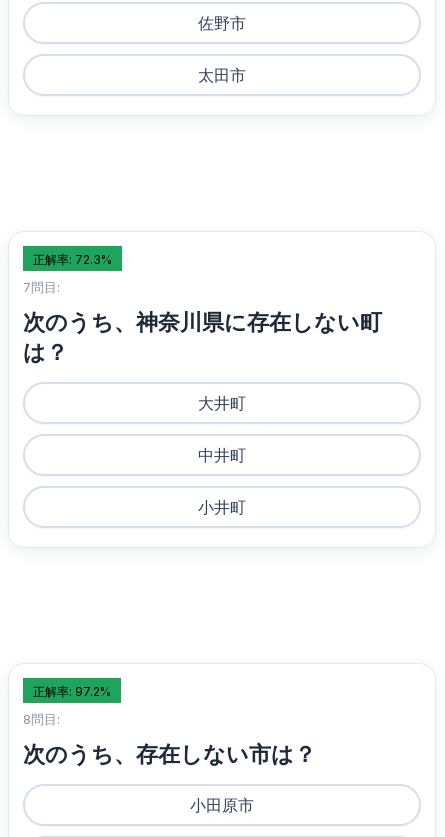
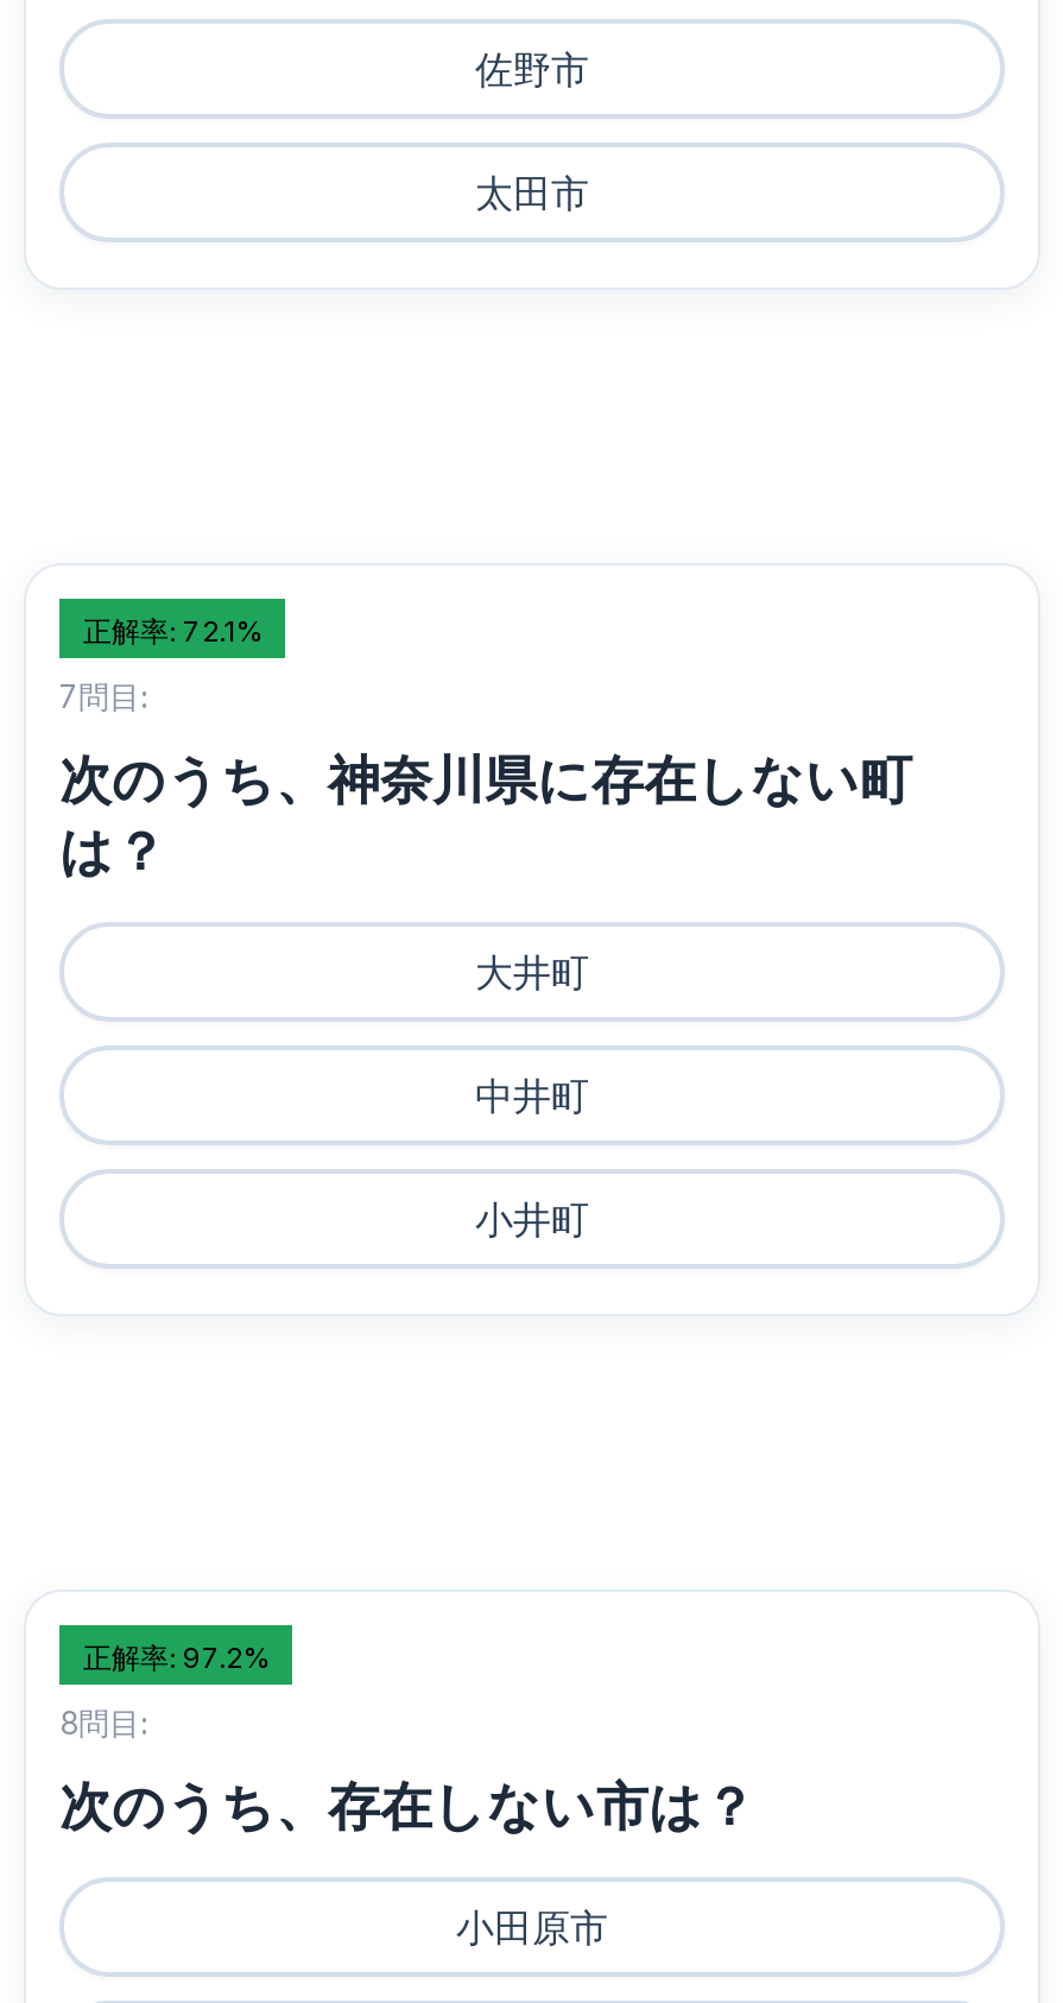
- 正解率: 72.3%
+ 正解率: 72.1%
